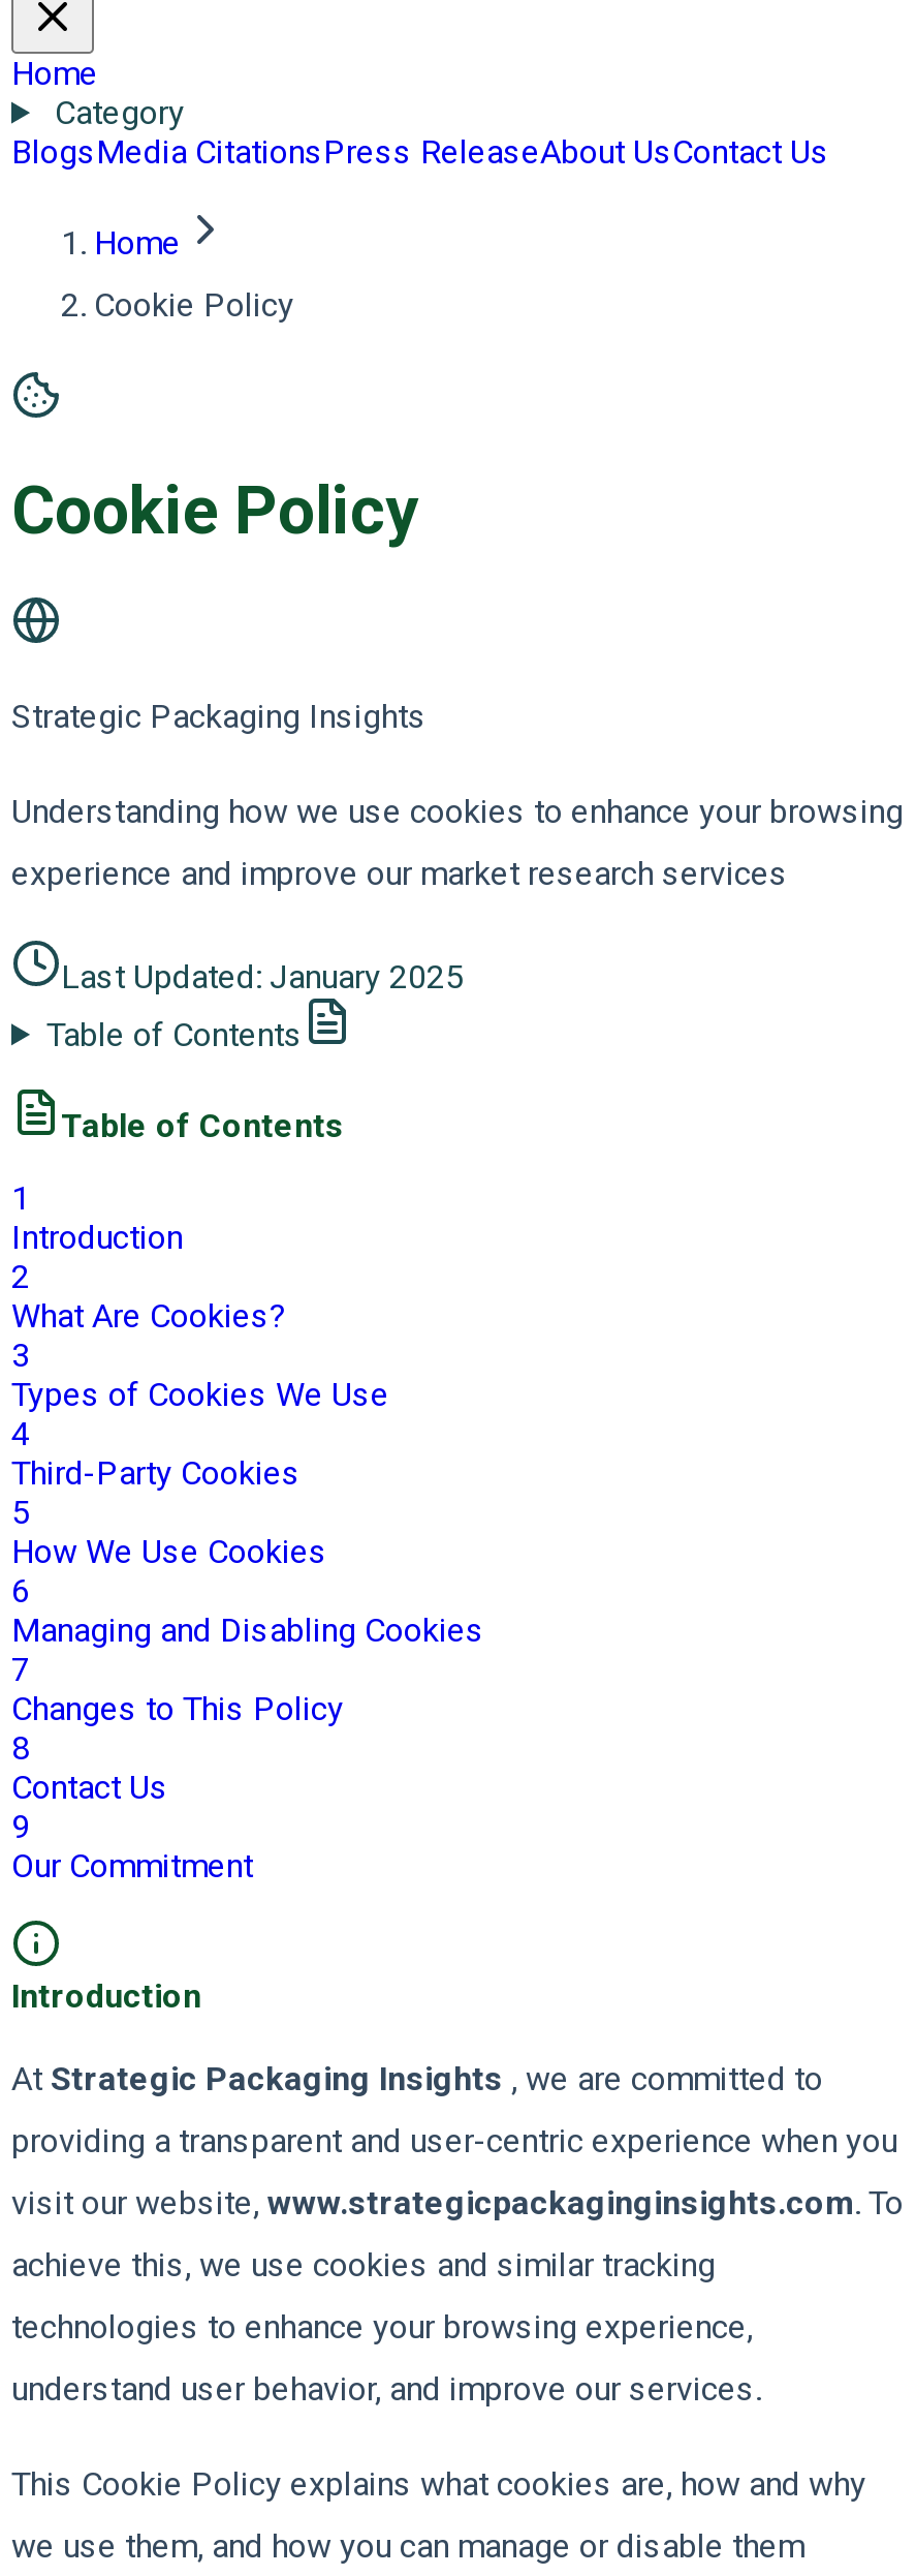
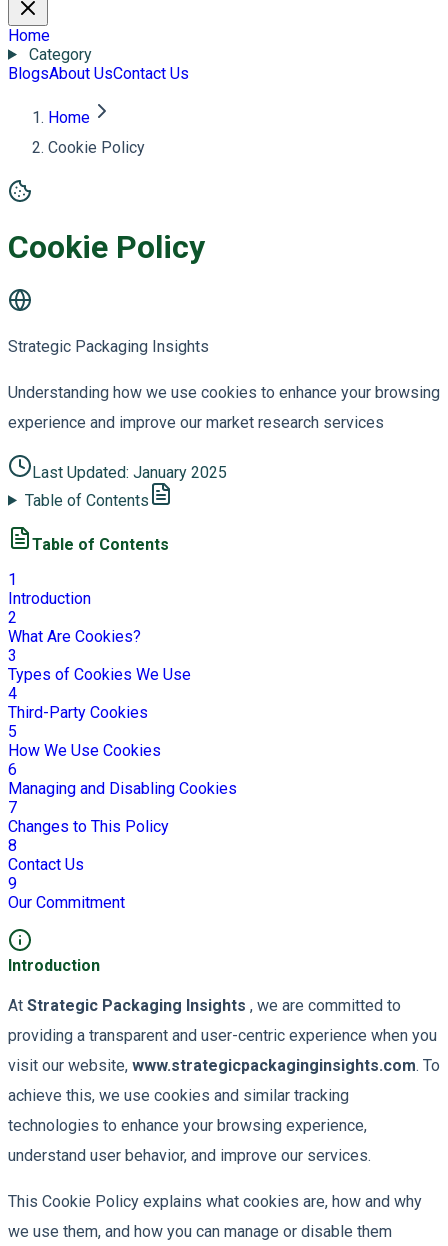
- Blogs Media Citations Press ReleaseAbout UsContact Us
+ BlogsAbout UsContact Us
